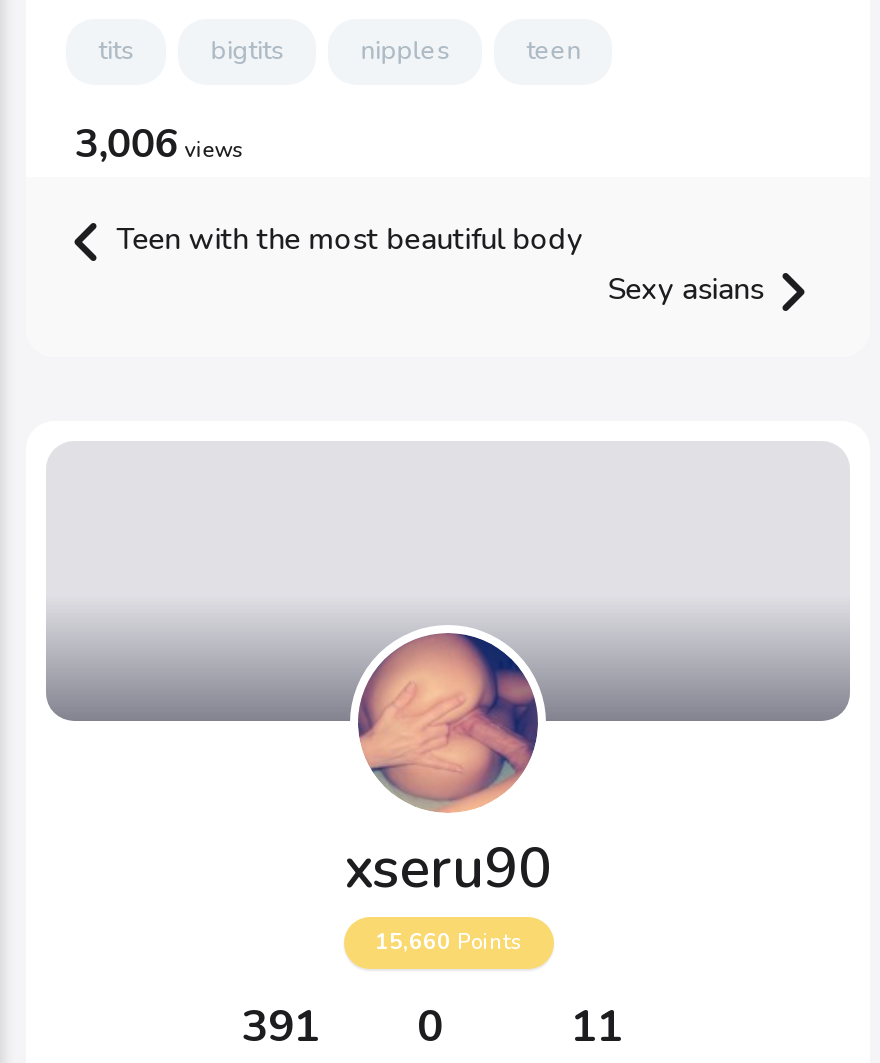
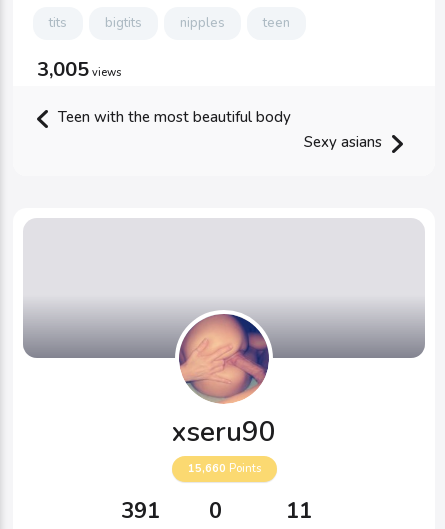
- 3,006views
+ 3,005views
